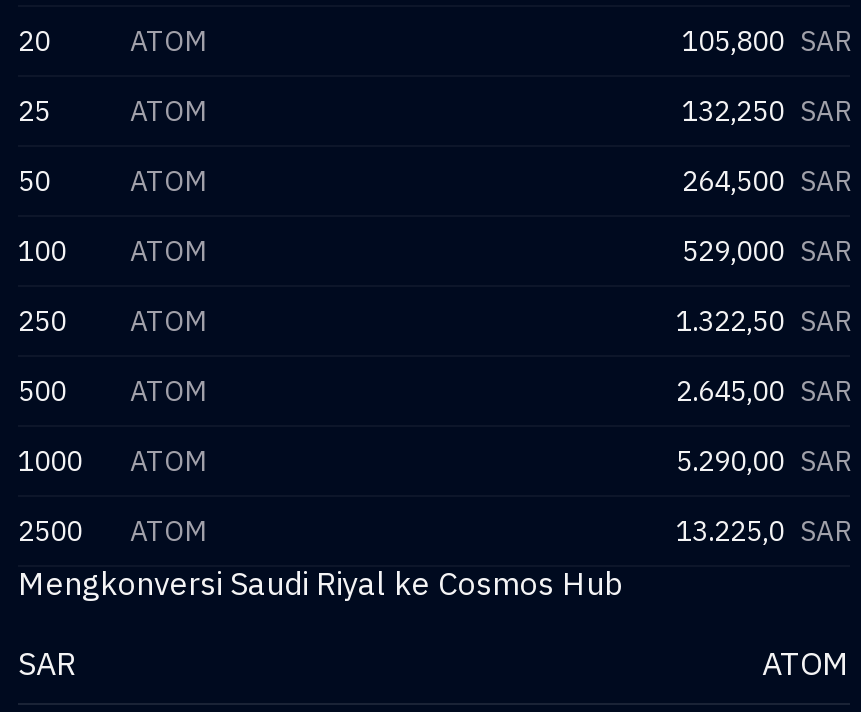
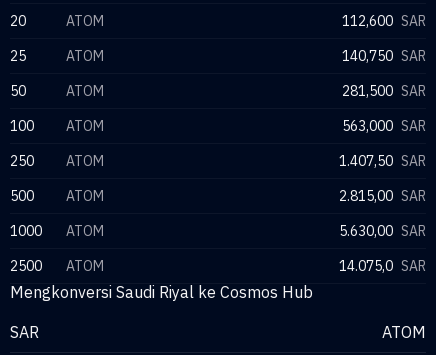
- 105,800 SAR
+ 112,600 SAR

- 132,250 SAR
+ 140,750 SAR

- 264,500 SAR
+ 281,500 SAR

- 529,000 SAR
+ 563,000 SAR

- 1.322,50 SAR
+ 1.407,50 SAR

- 2.645,00 SAR
+ 2.815,00 SAR

- 5.290,00 SAR
+ 5.630,00 SAR

- 13.225,0 SAR
+ 14.075,0 SAR
